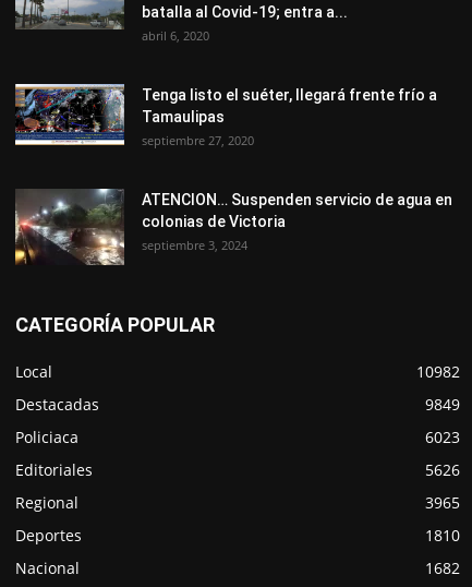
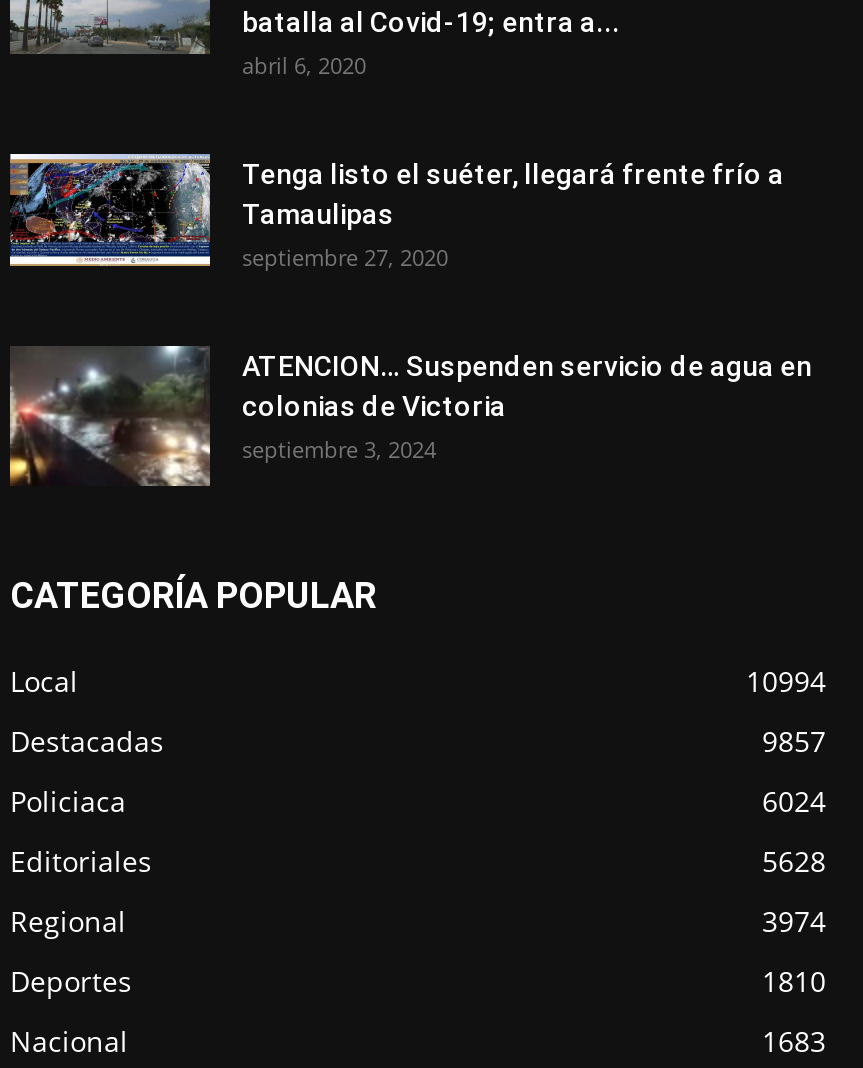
- 10982
+ 10994

- 9849
+ 9857

- 6023
+ 6024

- 5626
+ 5628

- 3965
+ 3974

- 1682
+ 1683
